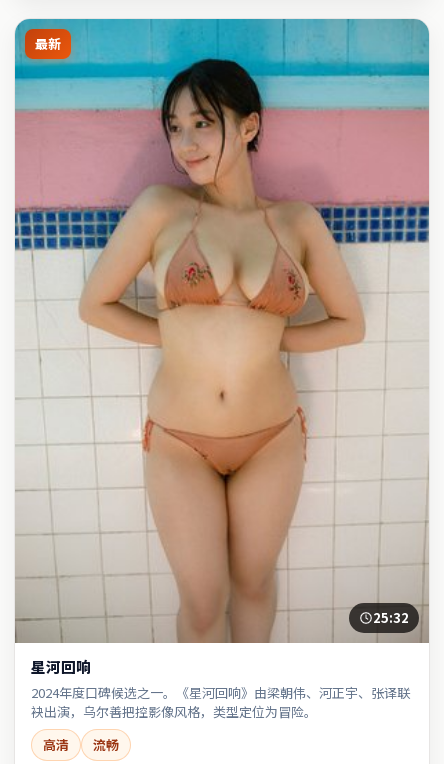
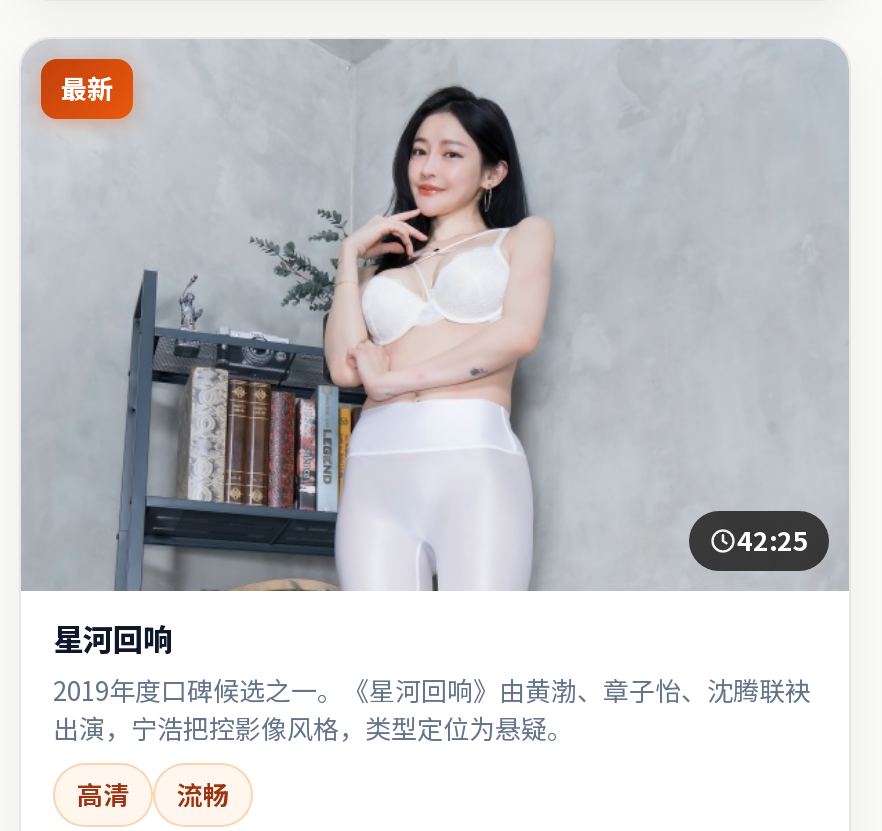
- [image]
- 25:32
+ [image]
+ 42:25

- 2024年度口碑候选之一。《星河回响》由梁朝伟、河正宇、张译联
- 袂出演，乌尔善把控影像风格，类型定位为冒险。
+ 2019年度口碑候选之一。《星河回响》由黄渤、章子怡、沈腾联袂
+ 出演，宁浩把控影像风格，类型定位为悬疑。
